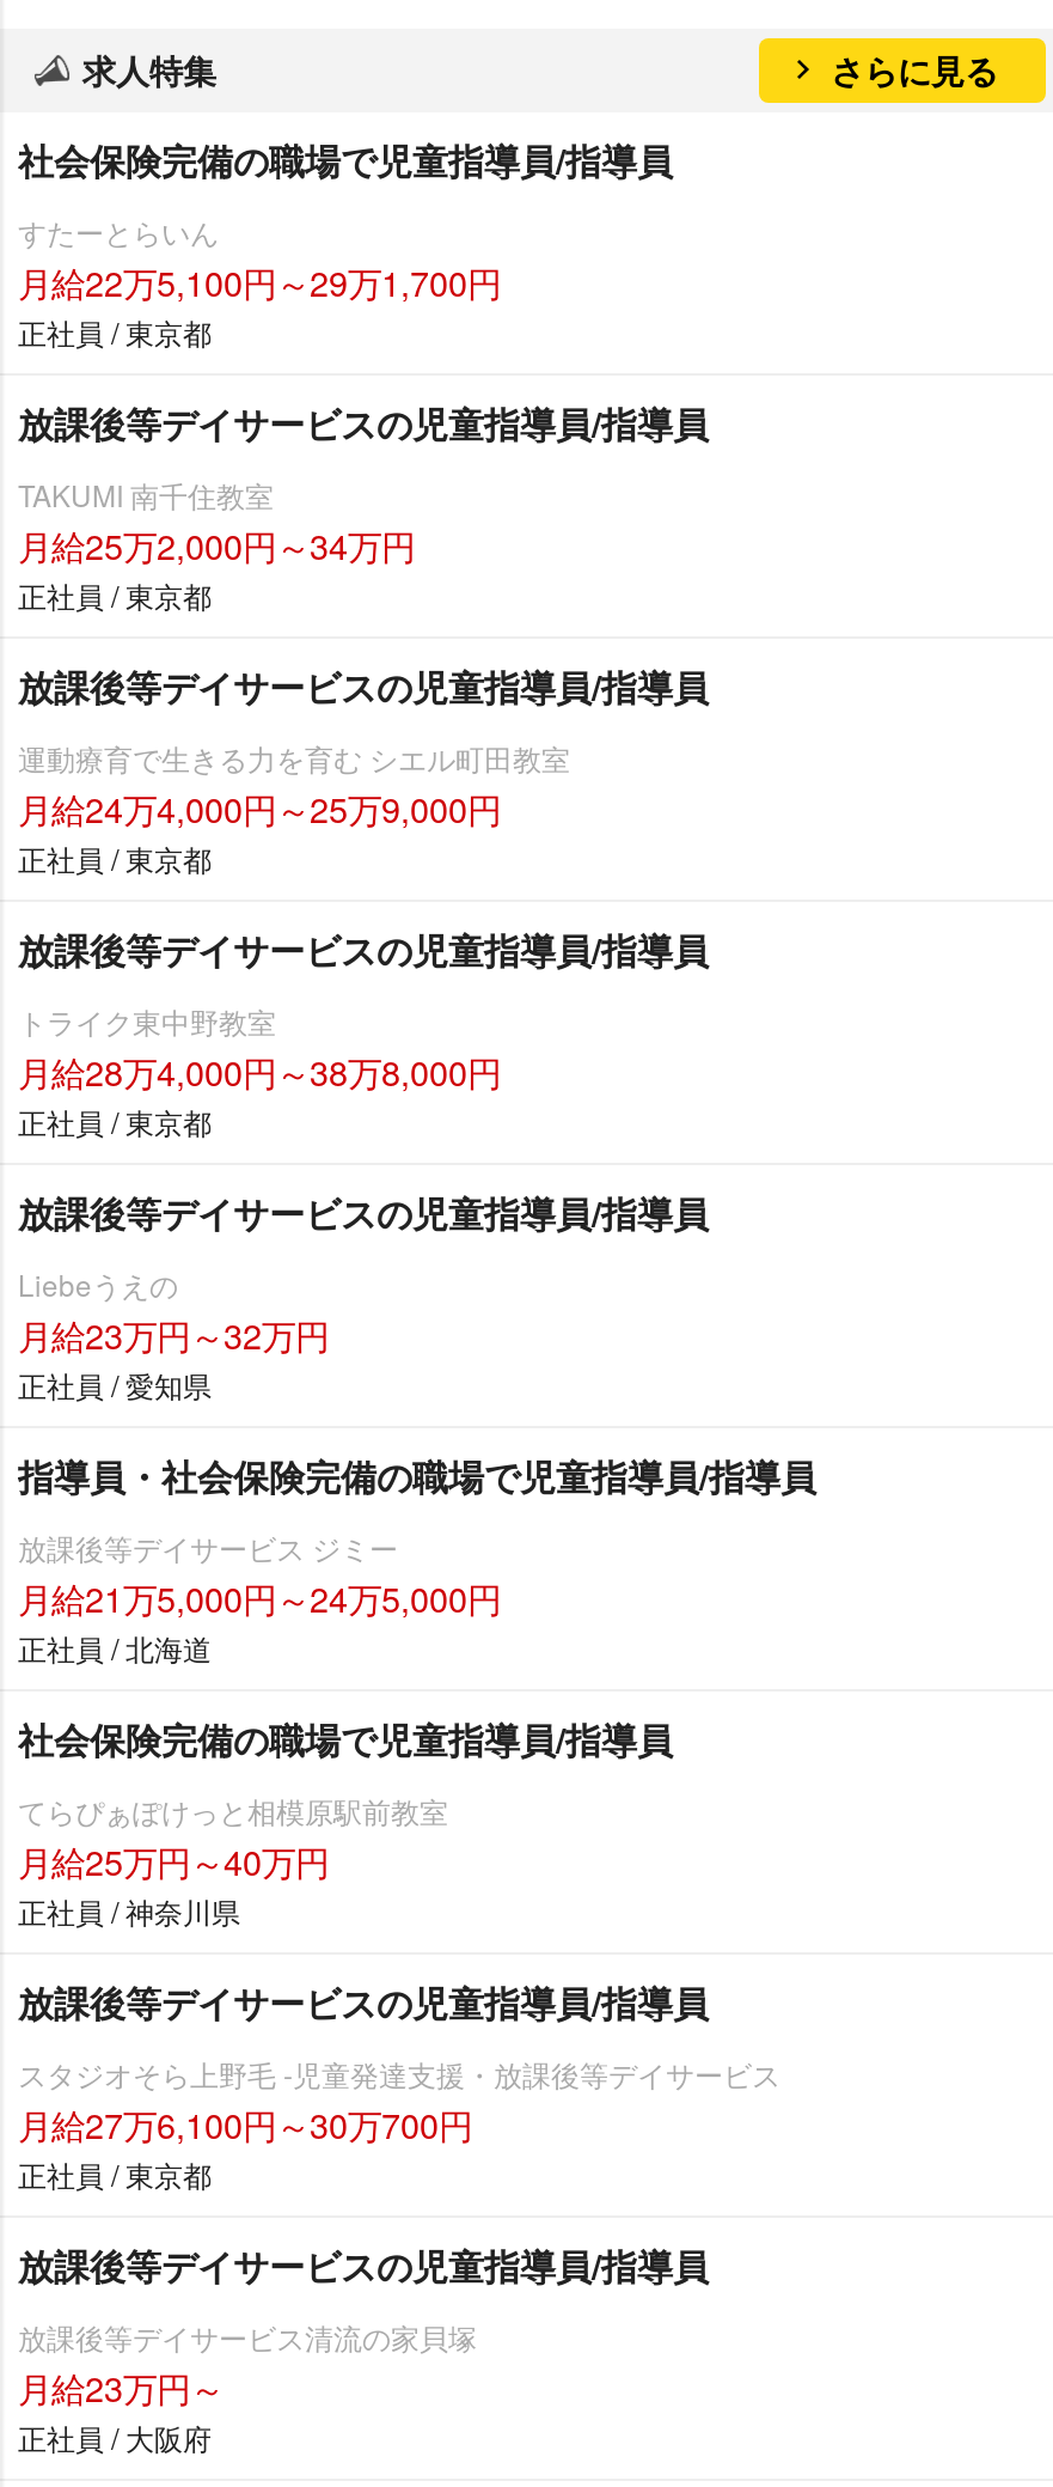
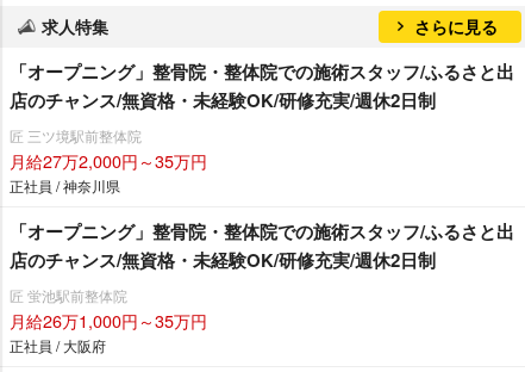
- 社会保険完備の職場で児童指導員/指導員
- すたーとらいん
- 月給22万5,100円～29万1,700円
- 正社員 / 東京都
- 放課後等デイサービスの児童指導員/指導員
- TAKUMI 南千住教室
- 月給25万2,000円～34万円
- 正社員 / 東京都
- 放課後等デイサービスの児童指導員/指導員
- 運動療育で生きる力を育む シエル町田教室
- 月給24万4,000円～25万9,000円
- 正社員 / 東京都
- 放課後等デイサービスの児童指導員/指導員
- トライク東中野教室
- 月給28万4,000円～38万8,000円
- 正社員 / 東京都
- 放課後等デイサービスの児童指導員/指導員
- Liebeうえの
- 月給23万円～32万円
- 正社員 / 愛知県
- 指導員・社会保険完備の職場で児童指導員/指導員
- 放課後等デイサービス ジミー
- 月給21万5,000円～24万5,000円
- 正社員 / 北海道
- 社会保険完備の職場で児童指導員/指導員
- てらぴぁぽけっと相模原駅前教室
- 月給25万円～40万円
+ 「オープニング」整骨院・整体院での施術スタッフ/ふるさと出
+ 店のチャンス/無資格・未経験OK/研修充実/週休2日制
+ 匠 三ツ境駅前整体院
+ 月給27万2,000円～35万円

- 放課後等デイサービスの児童指導員/指導員
- スタジオそら上野毛 -児童発達支援・放課後等デイサービス
- 月給27万6,100円～30万700円
- 正社員 / 東京都
- 放課後等デイサービスの児童指導員/指導員
- 放課後等デイサービス清流の家貝塚
- 月給23万円～
+ 「オープニング」整骨院・整体院での施術スタッフ/ふるさと出
+ 店のチャンス/無資格・未経験OK/研修充実/週休2日制
+ 匠 蛍池駅前整体院
+ 月給26万1,000円～35万円
